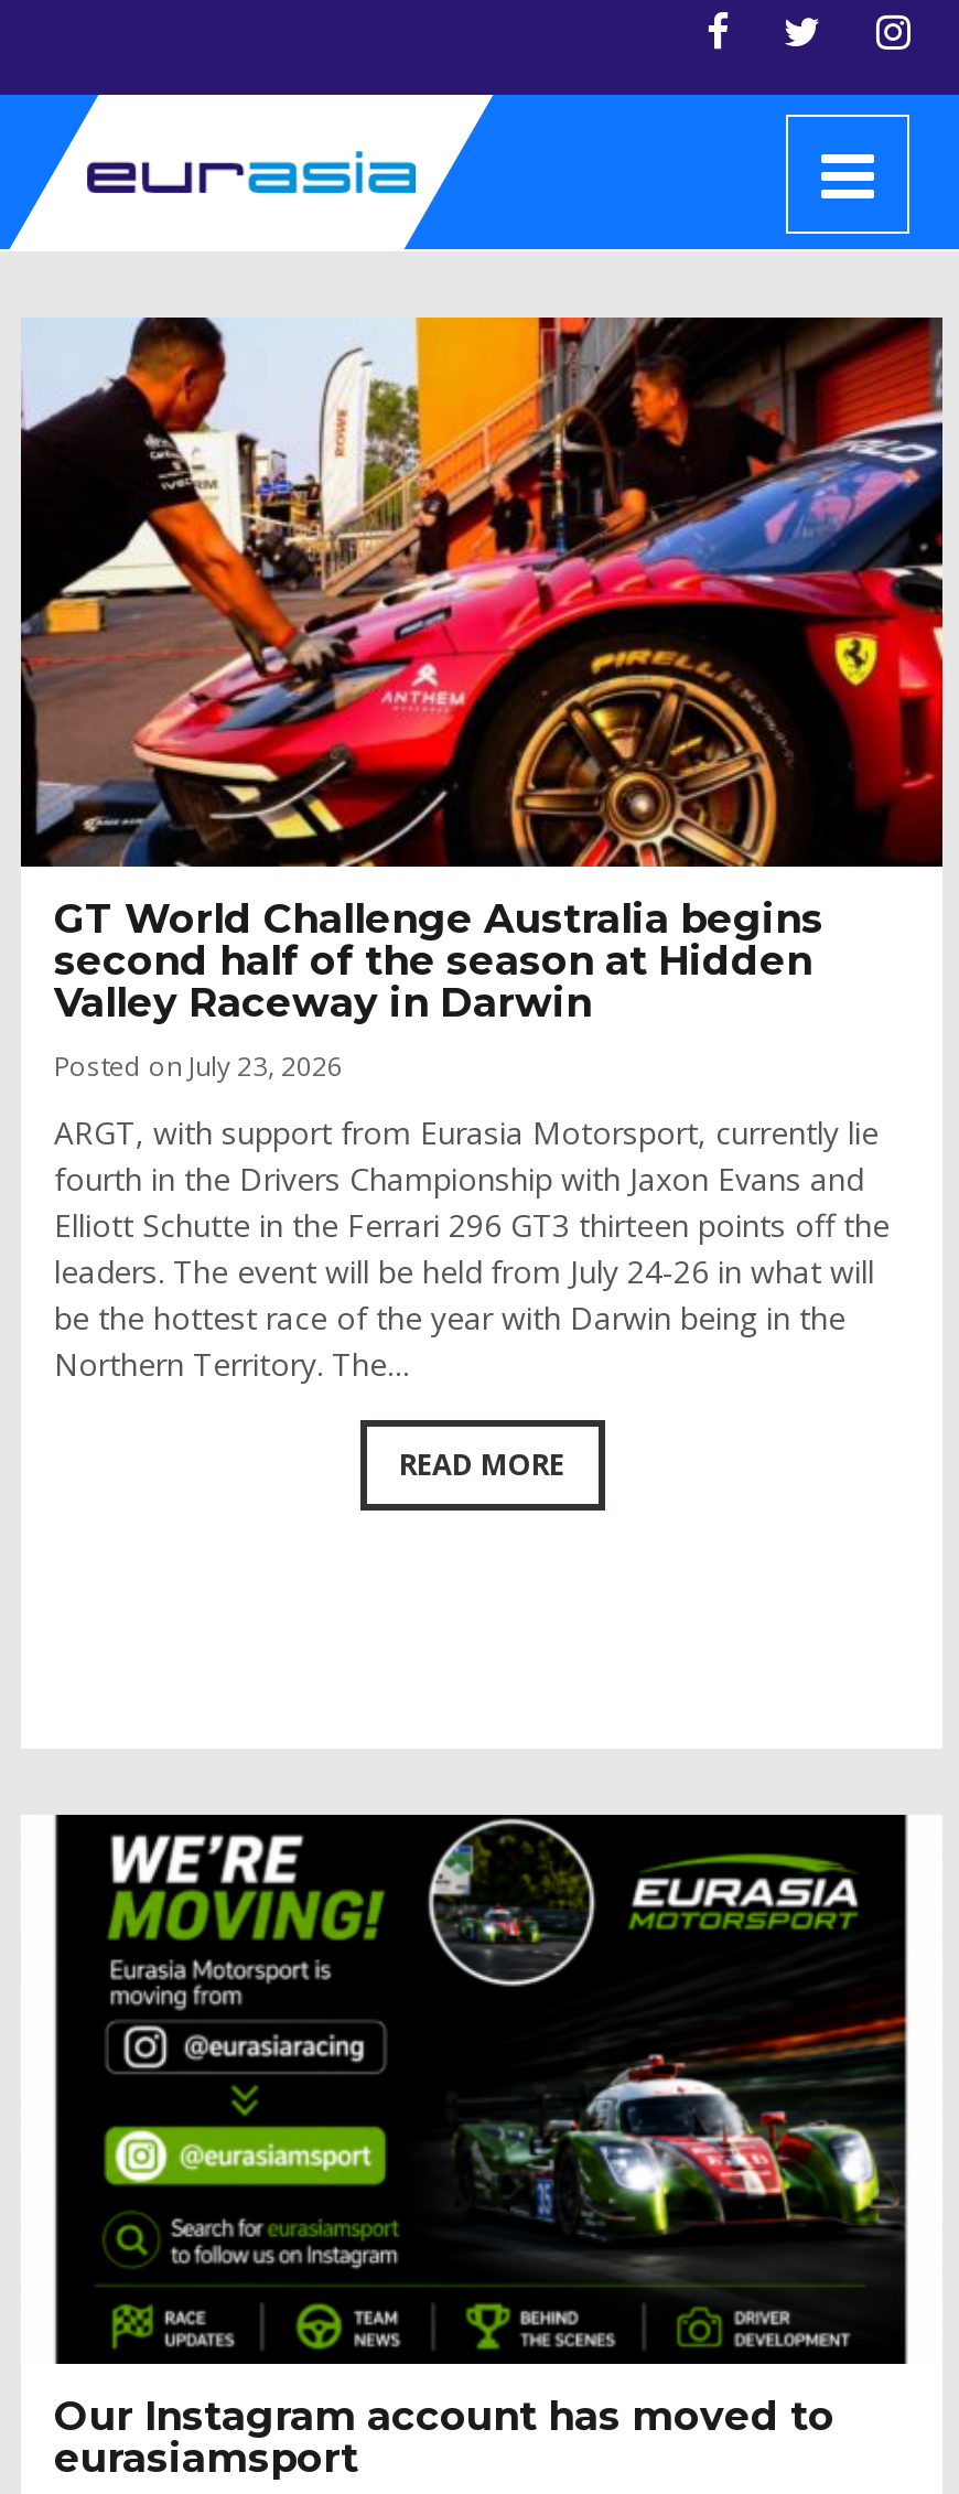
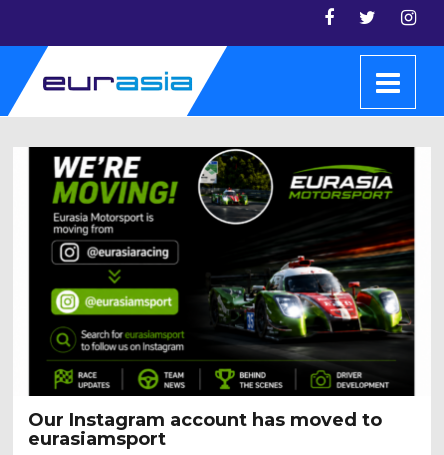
- [image]
- GT World Challenge Australia begins
- second half of the season at Hidden
- Valley Raceway in Darwin
- Posted on July 23, 2026
- ARGT, with support from Eurasia Motorsport, currently lie
- fourth in the Drivers Championship with Jaxon Evans and
- Elliott Schutte in the Ferrari 296 GT3 thirteen points off the
- leaders. The event will be held from July 24-26 in what will
- be the hottest race of the year with Darwin being in the
- Northern Territory. The…
- READ MORE
